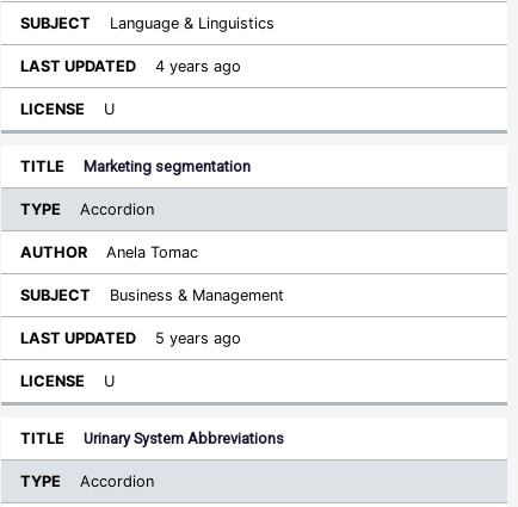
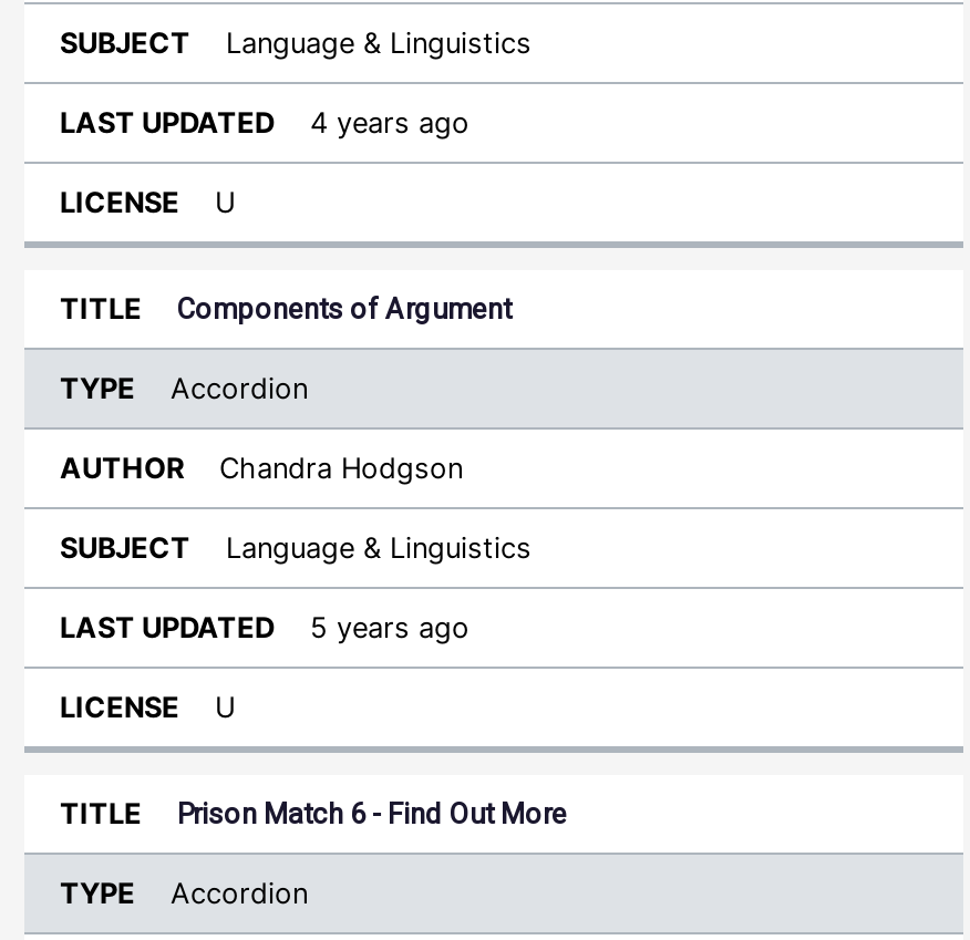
- Marketing segmentation
+ Components of Argument

- Anela Tomac
+ Chandra Hodgson

- Business & Management
+ Language & Linguistics

- Urinary System Abbreviations
+ Prison Match 6 - Find Out More
